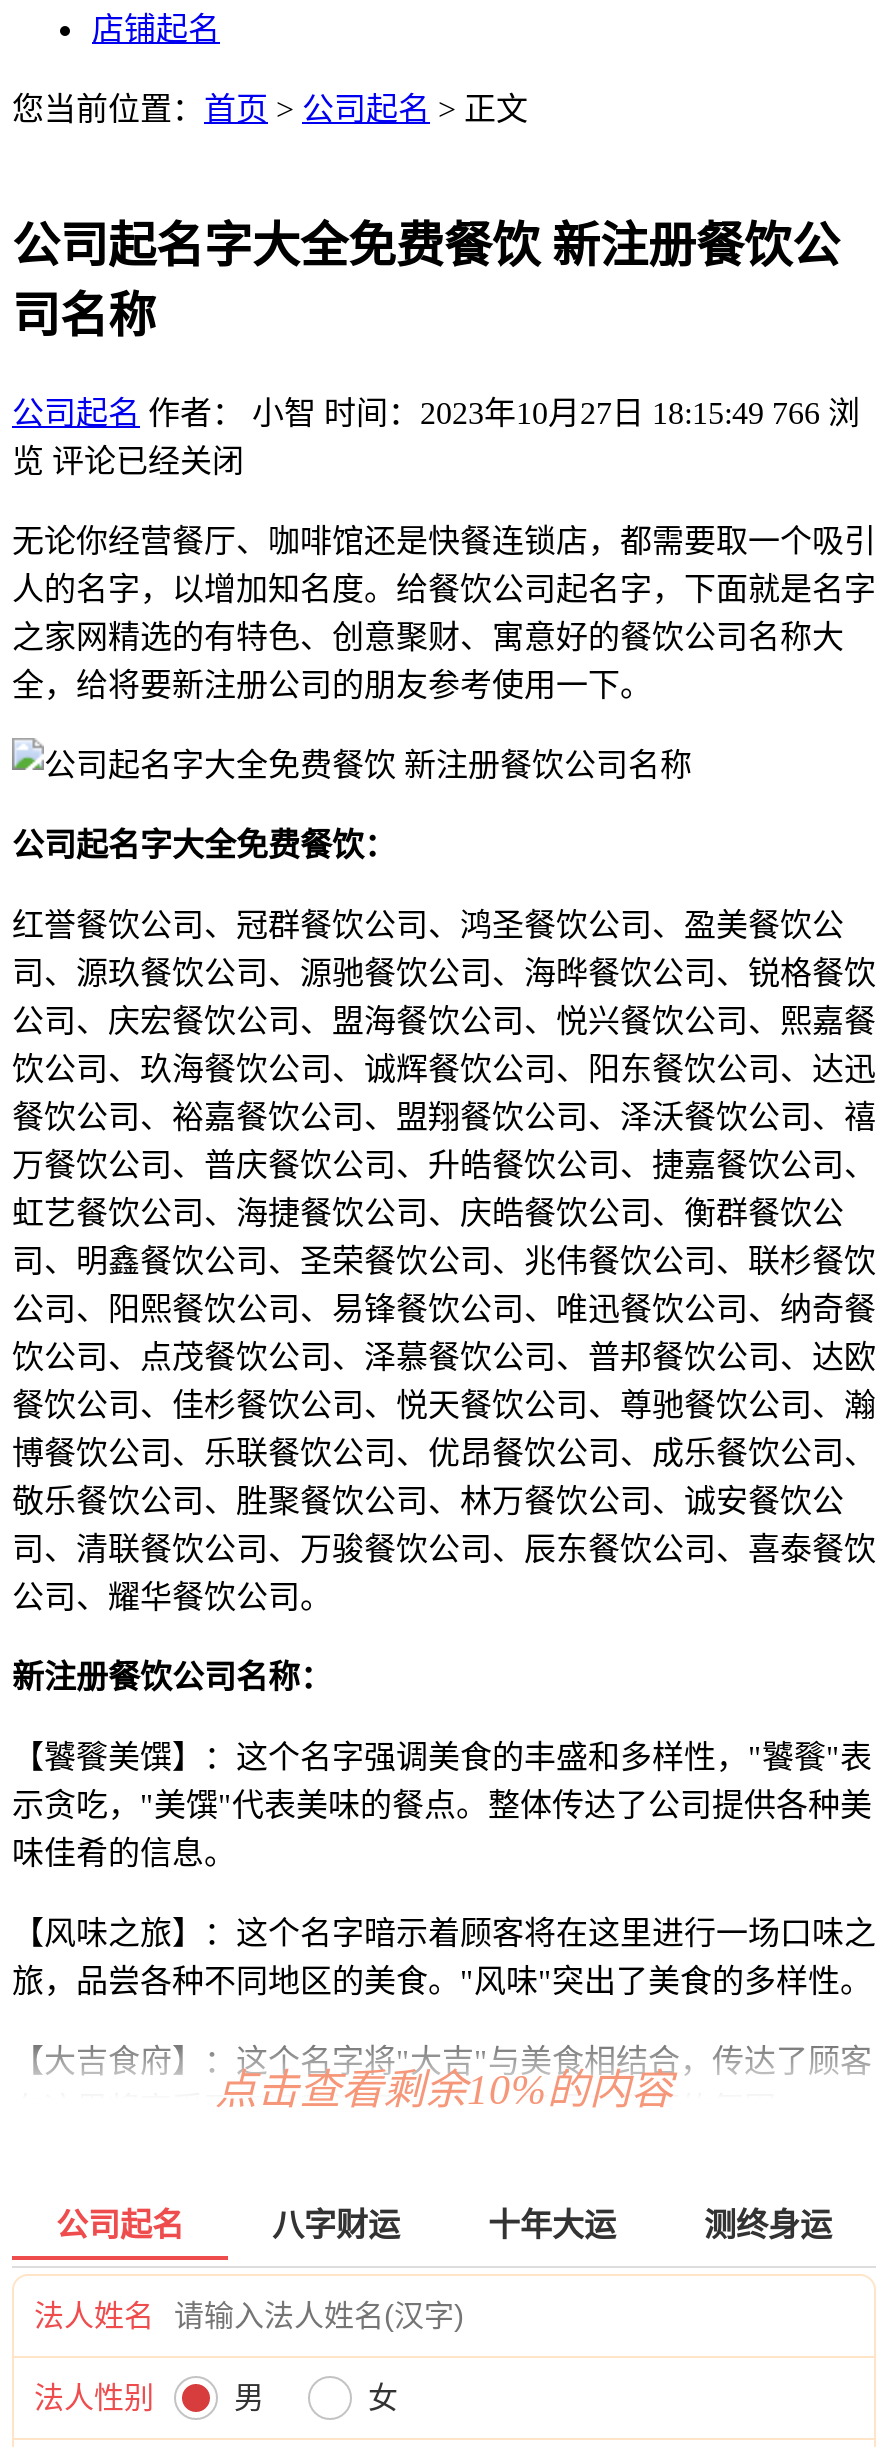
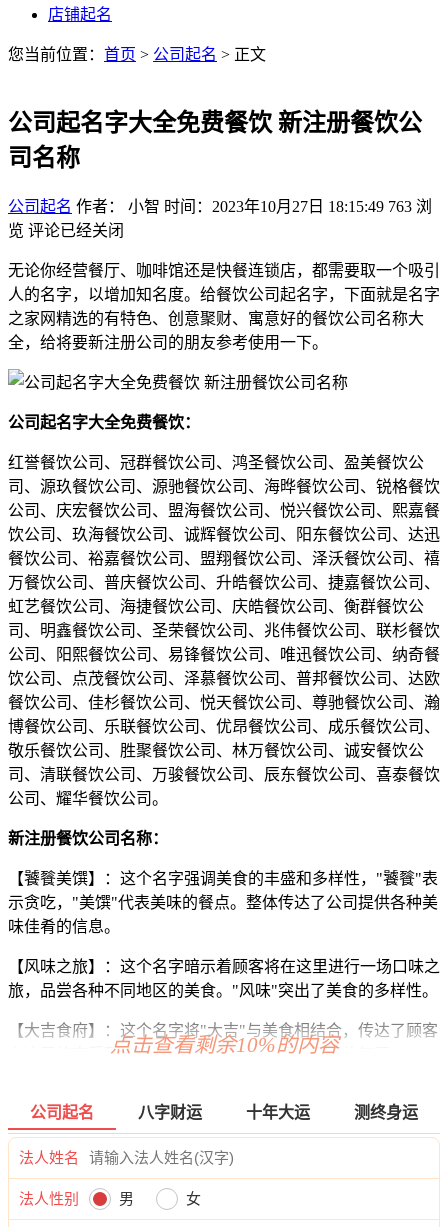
- 公司起名 作者： 小智 时间：2023年10月27日 18:15:49 766浏
+ 公司起名 作者： 小智 时间：2023年10月27日 18:15:49 763浏
